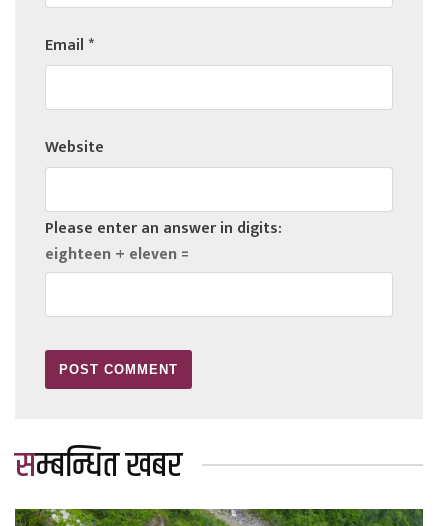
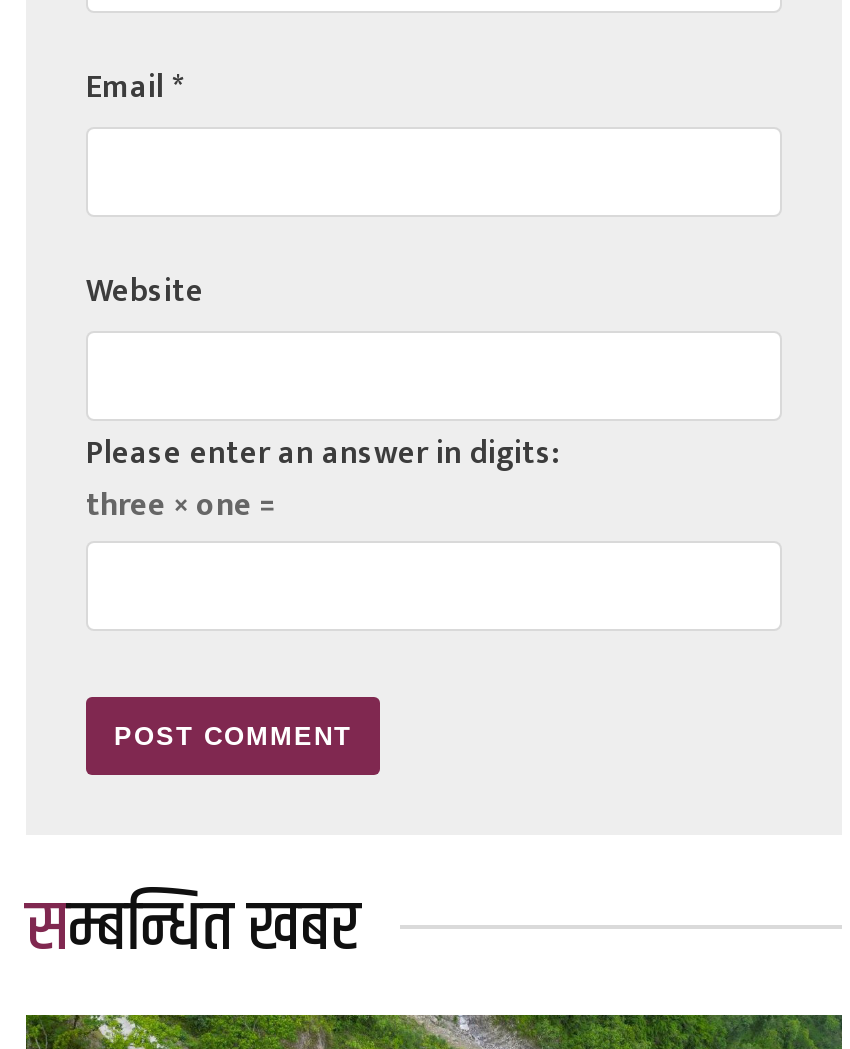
- eighteen + eleven =
+ three × one =
